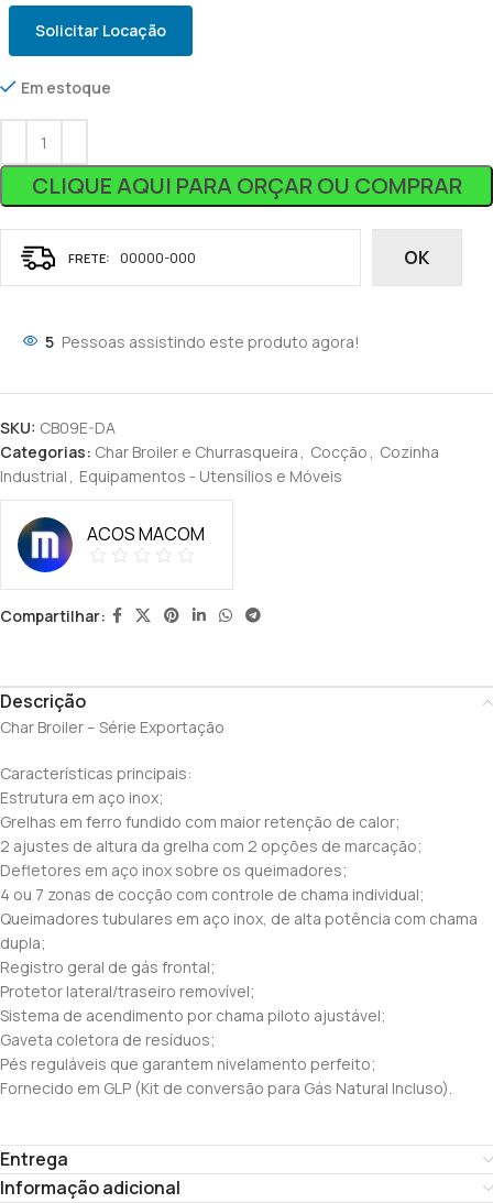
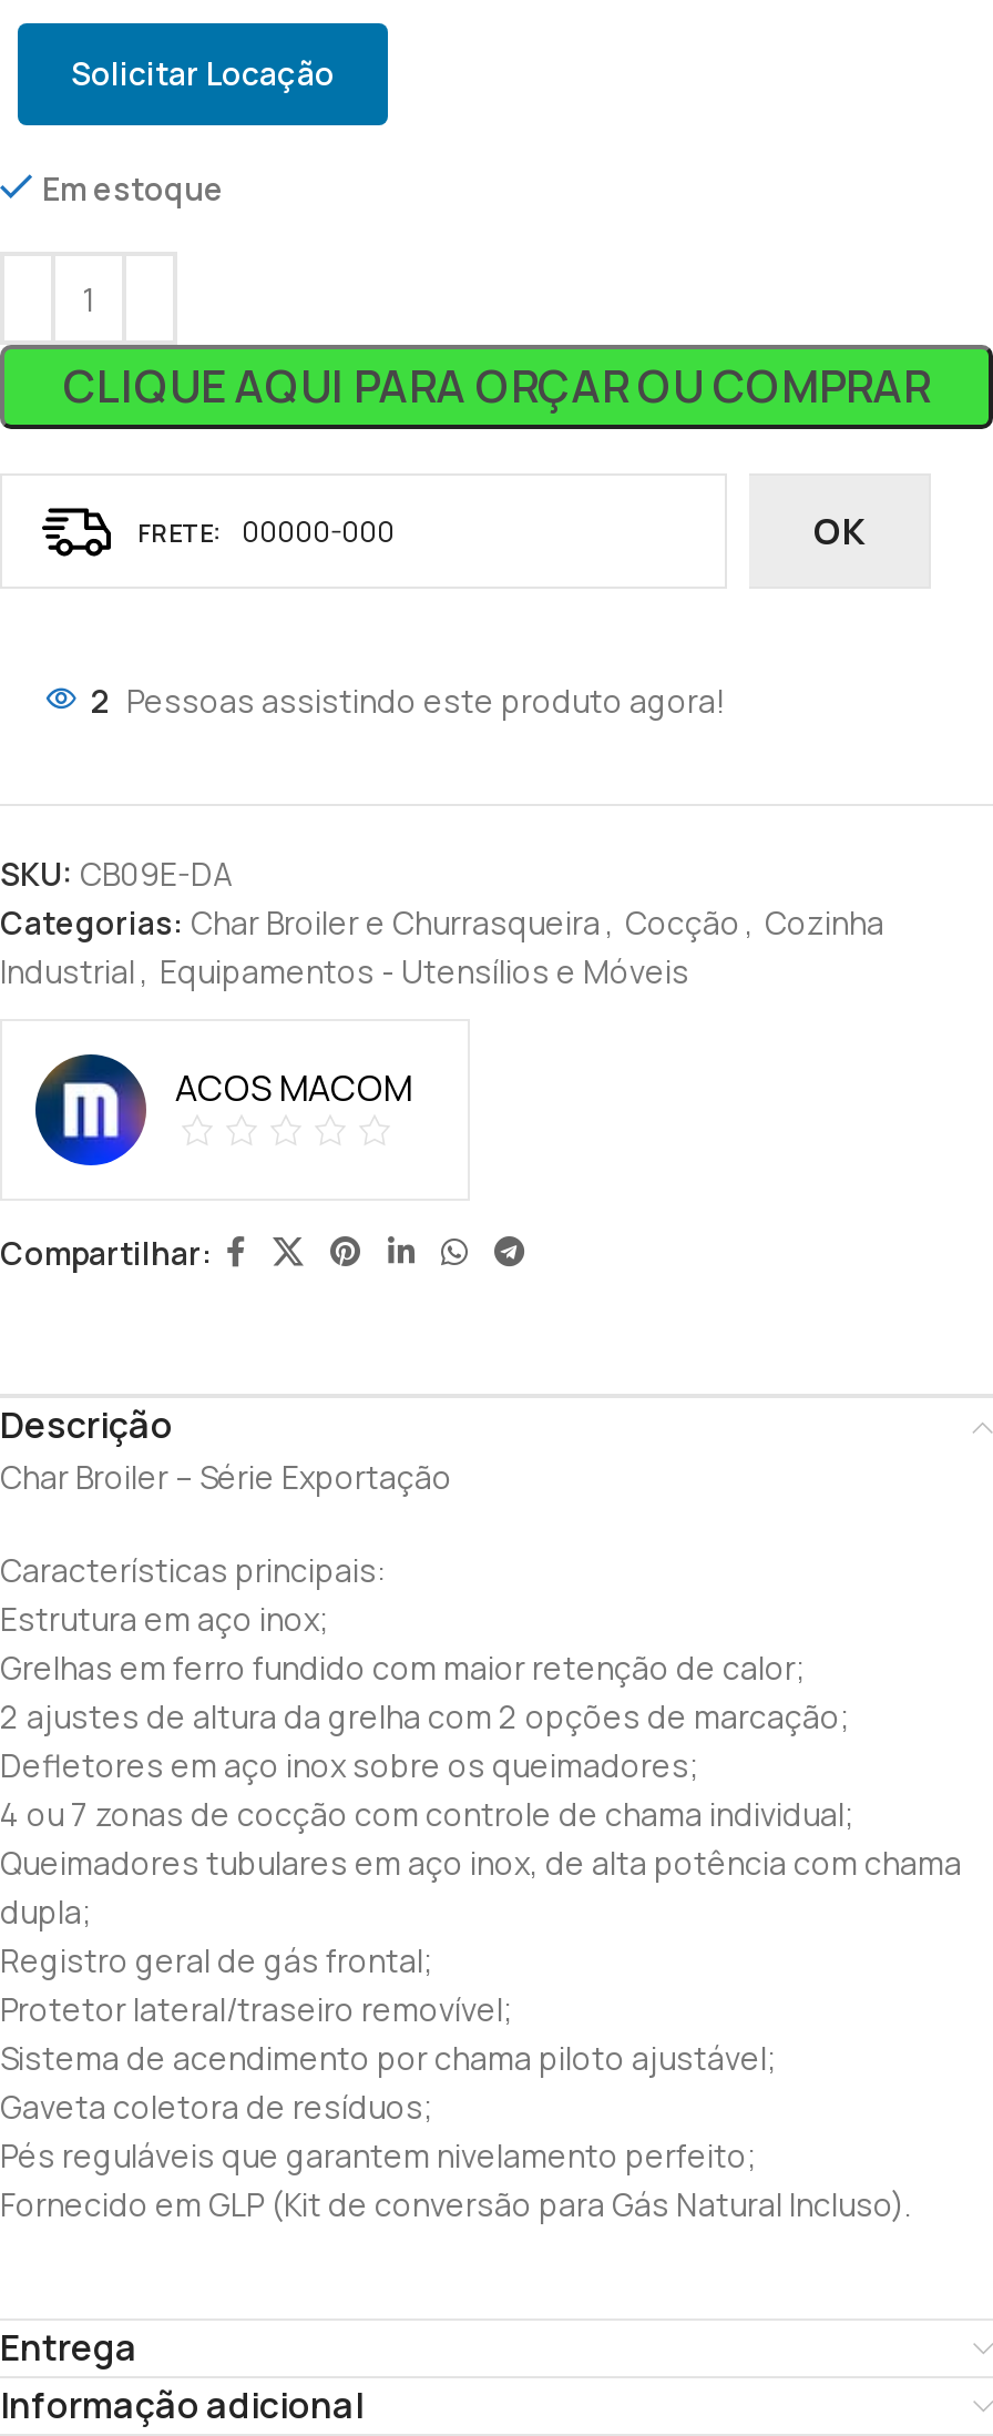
- 5 Pessoas assistindo este produto agora!
+ 2 Pessoas assistindo este produto agora!
